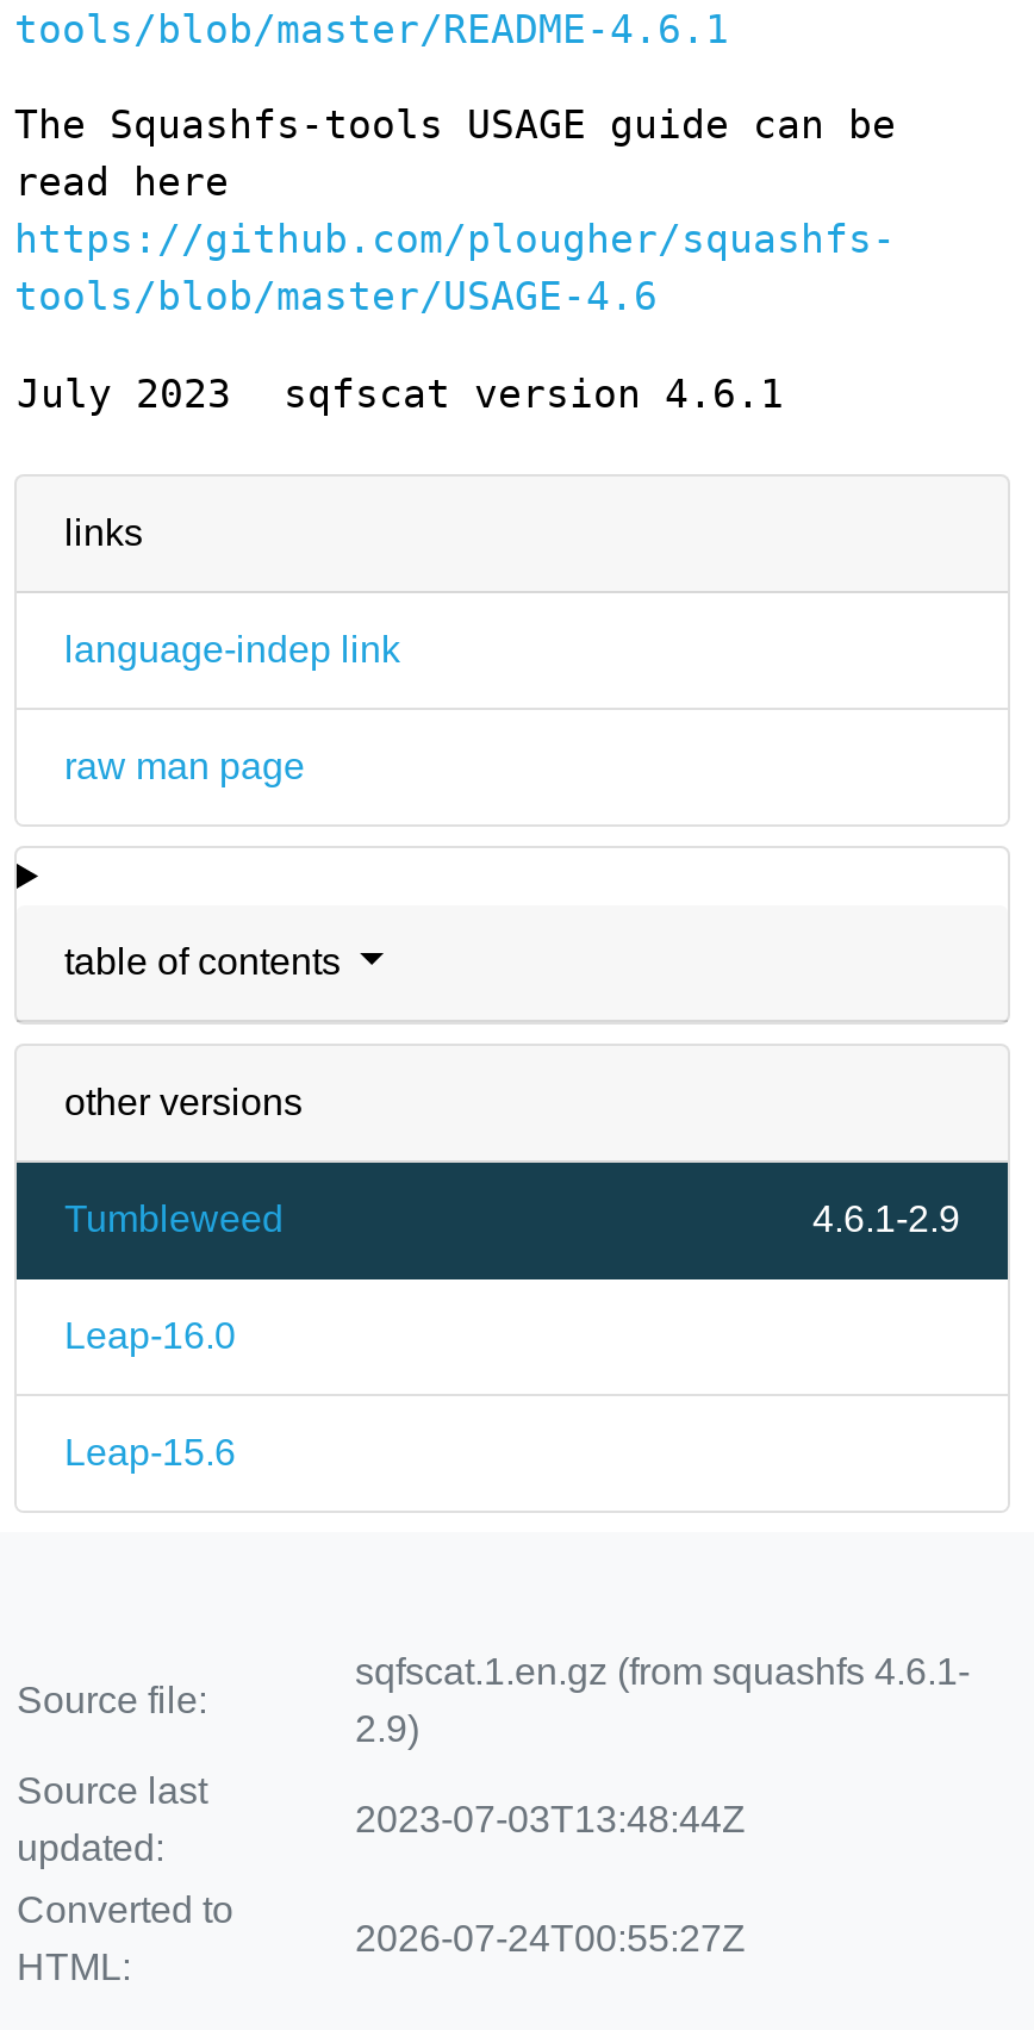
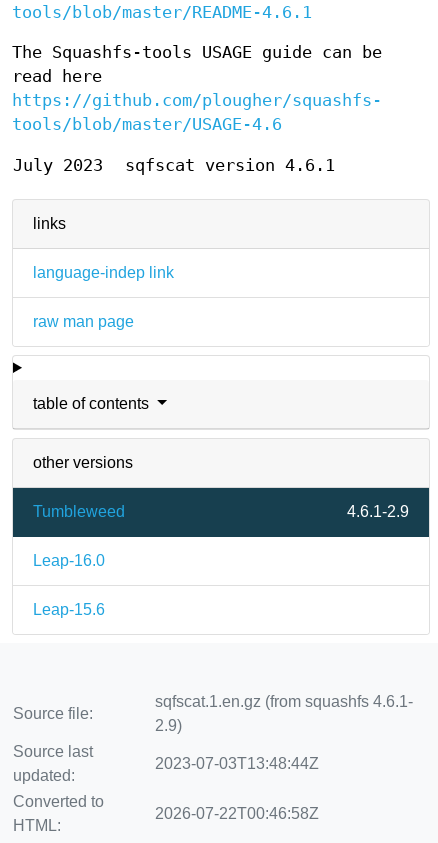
- 2026-07-24T00:55:27Z
+ 2026-07-22T00:46:58Z
